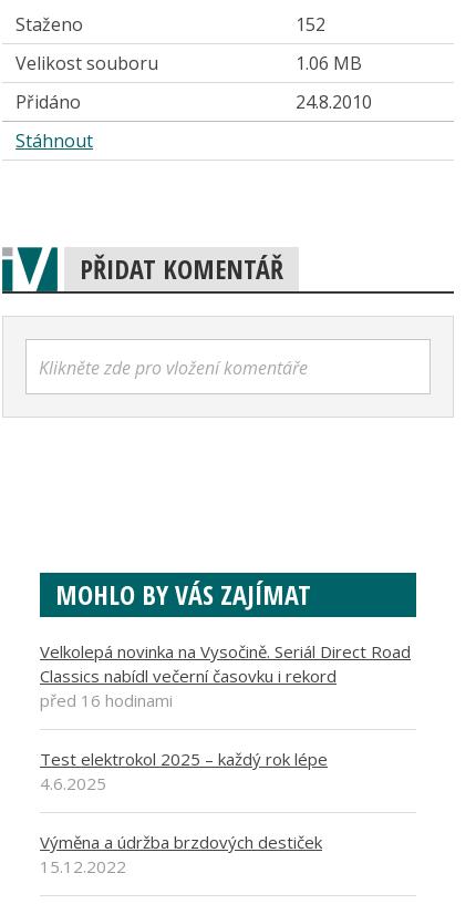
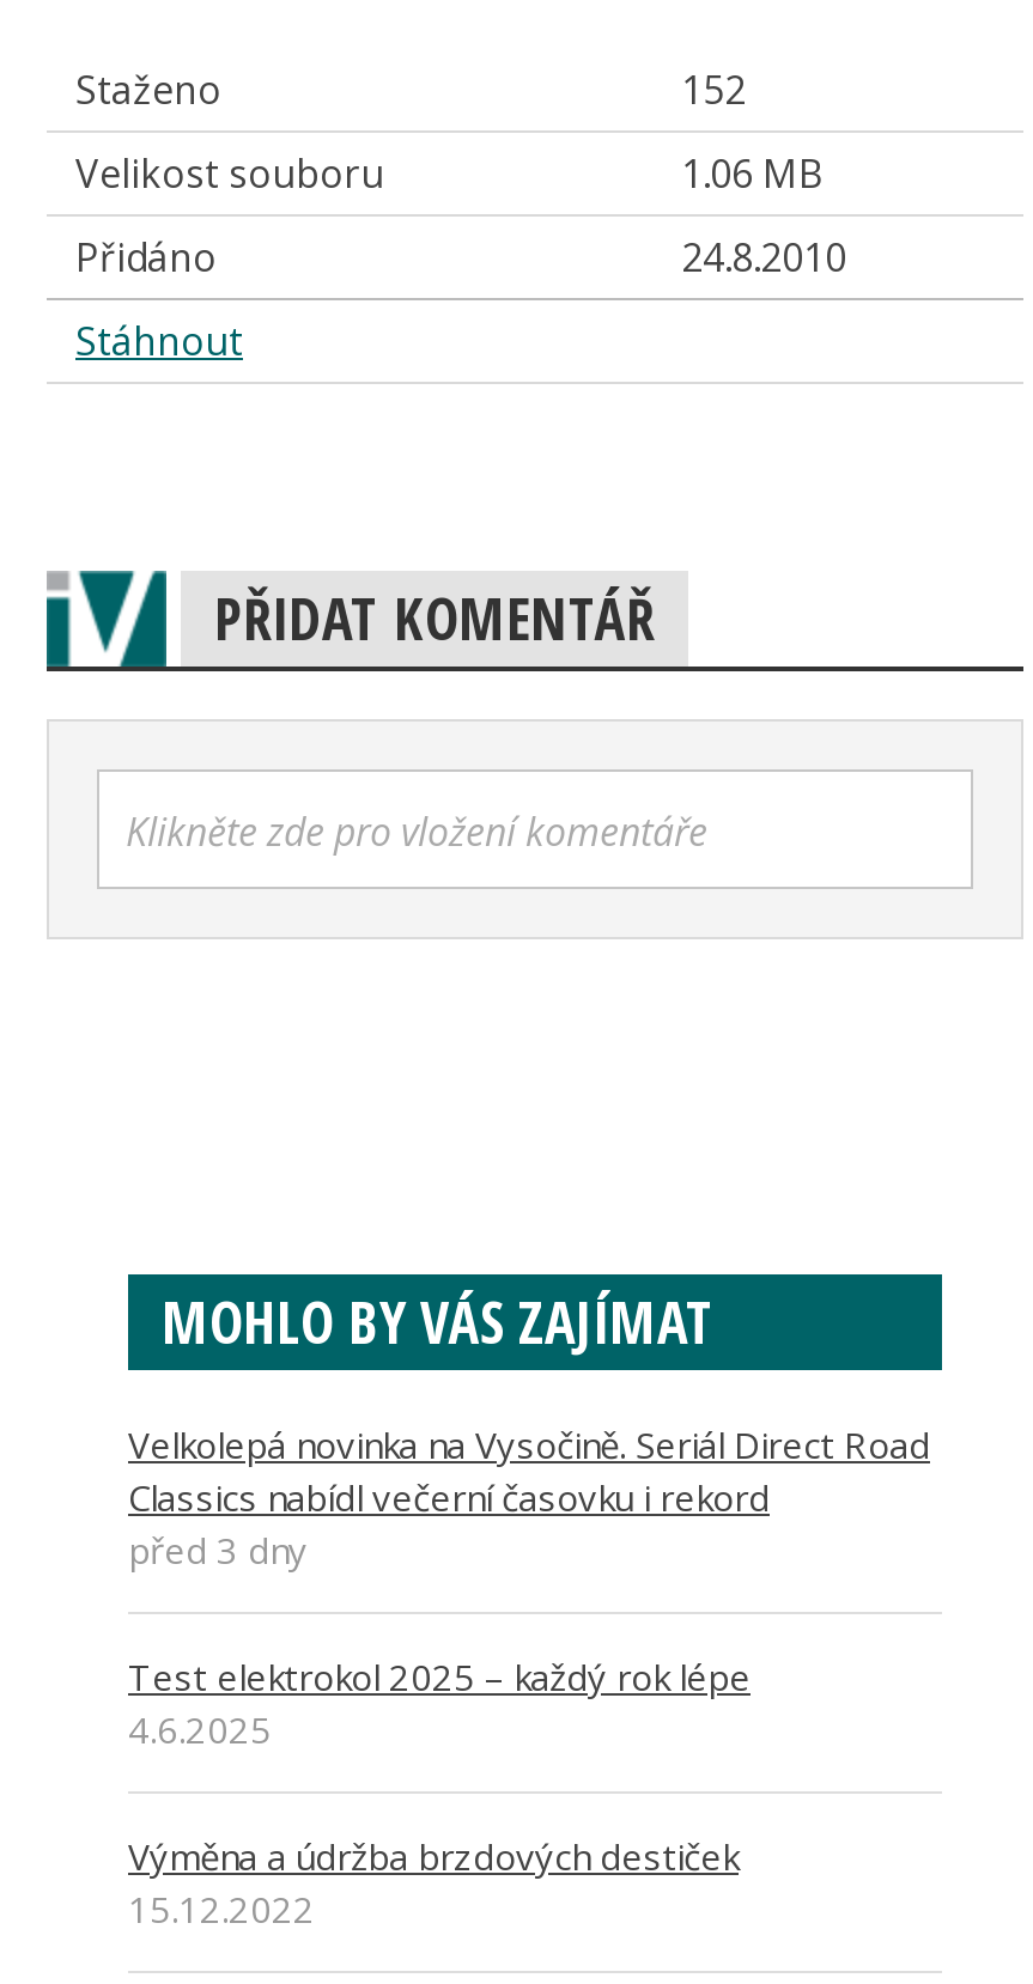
- před 16 hodinami
+ před 3 dny
